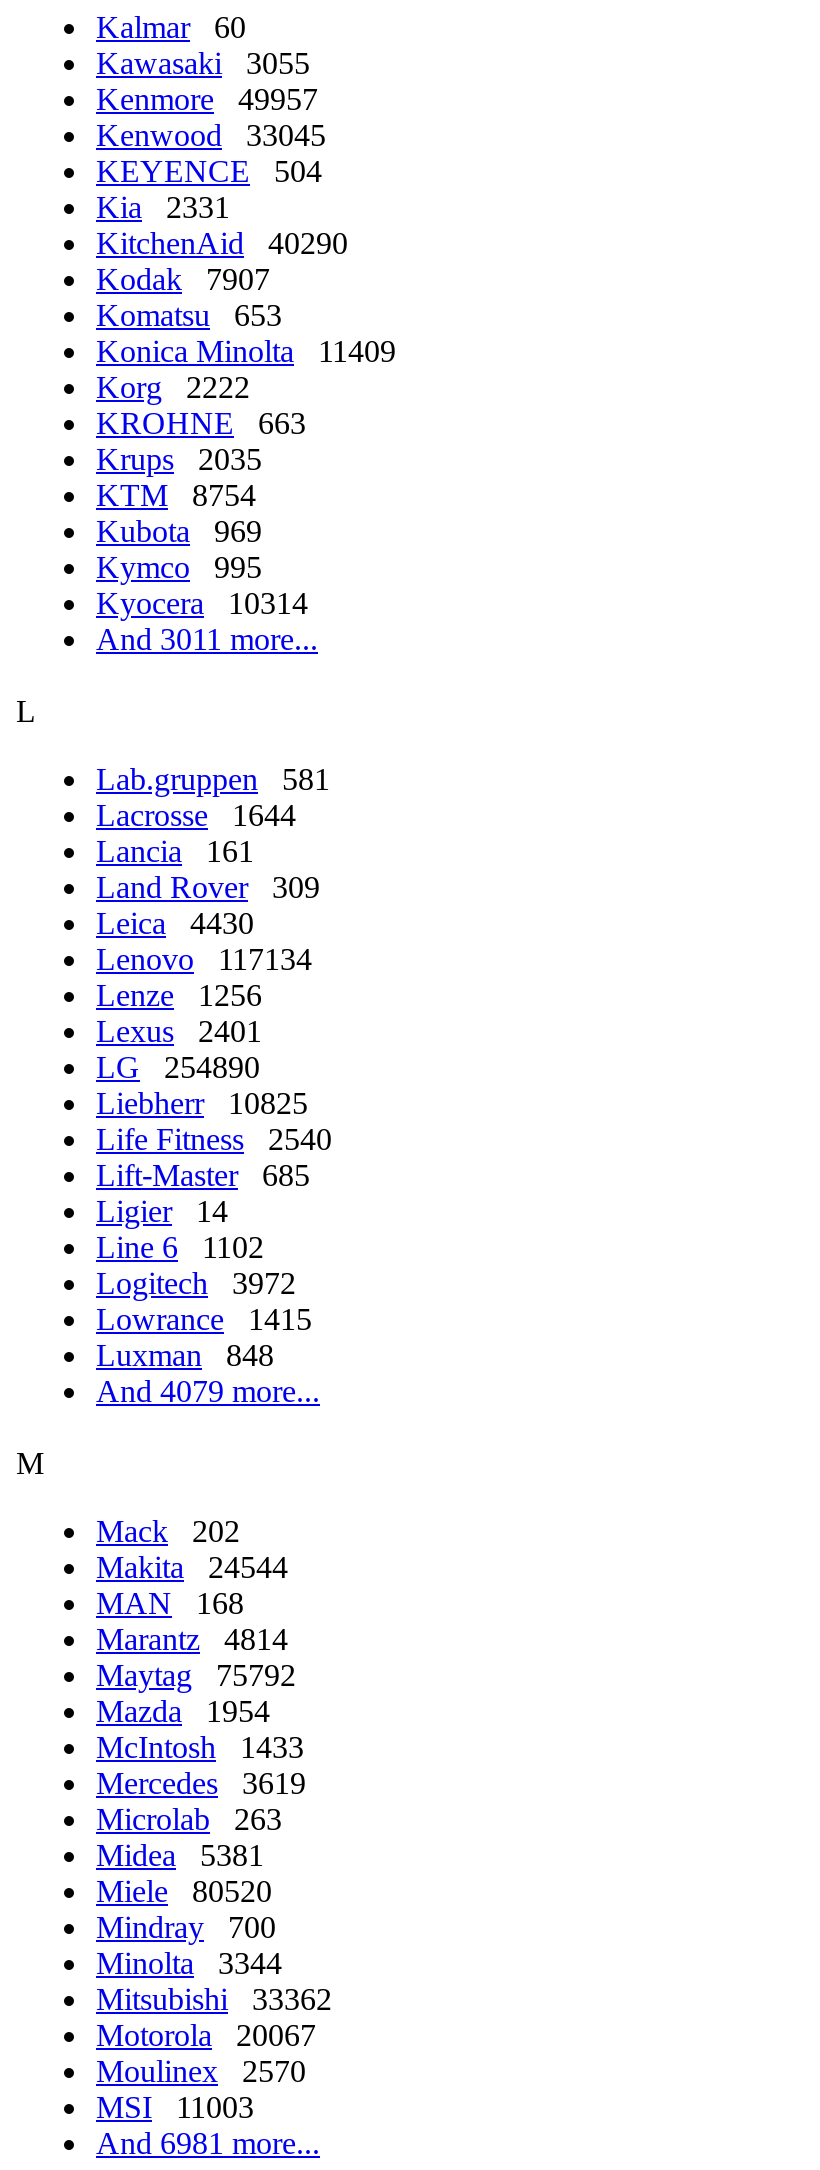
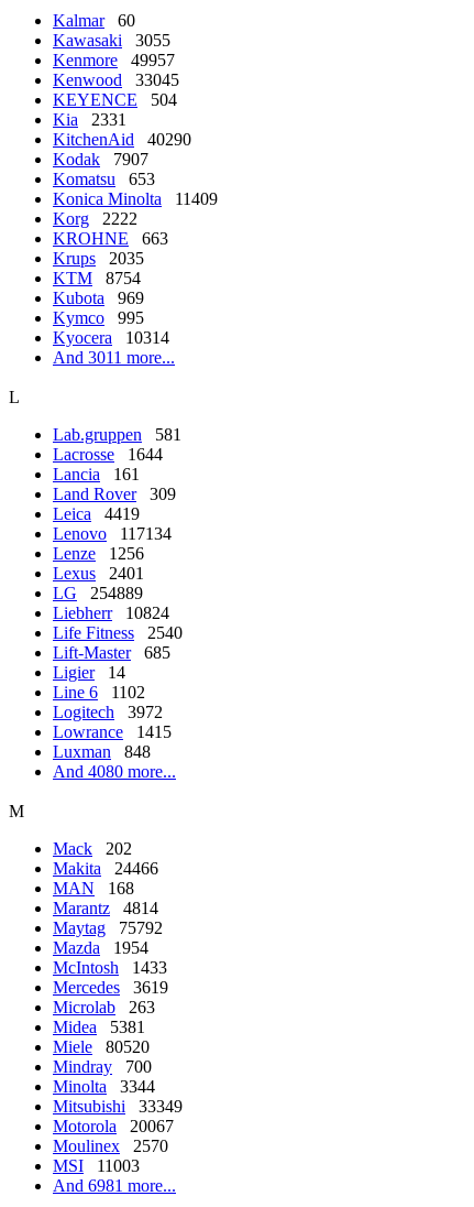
- Leica 4430
+ Leica 4419

- LG 254890
+ LG 254889

- Liebherr 10825
+ Liebherr 10824

- And 4079 more...
+ And 4080 more...

- Makita 24544
+ Makita 24466

- Mitsubishi 33362
+ Mitsubishi 33349
